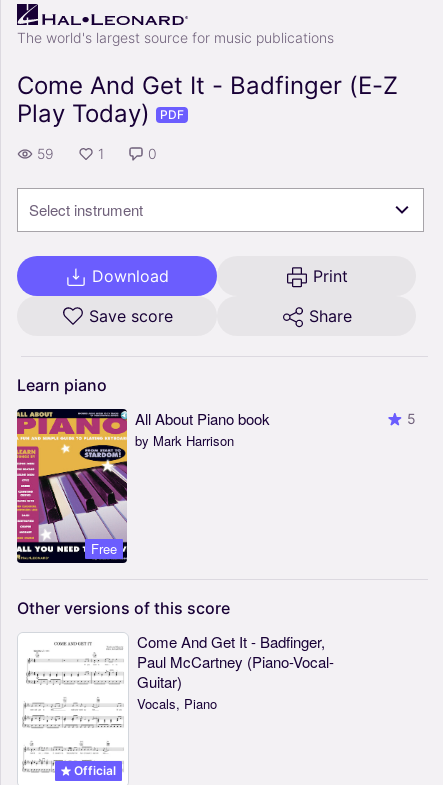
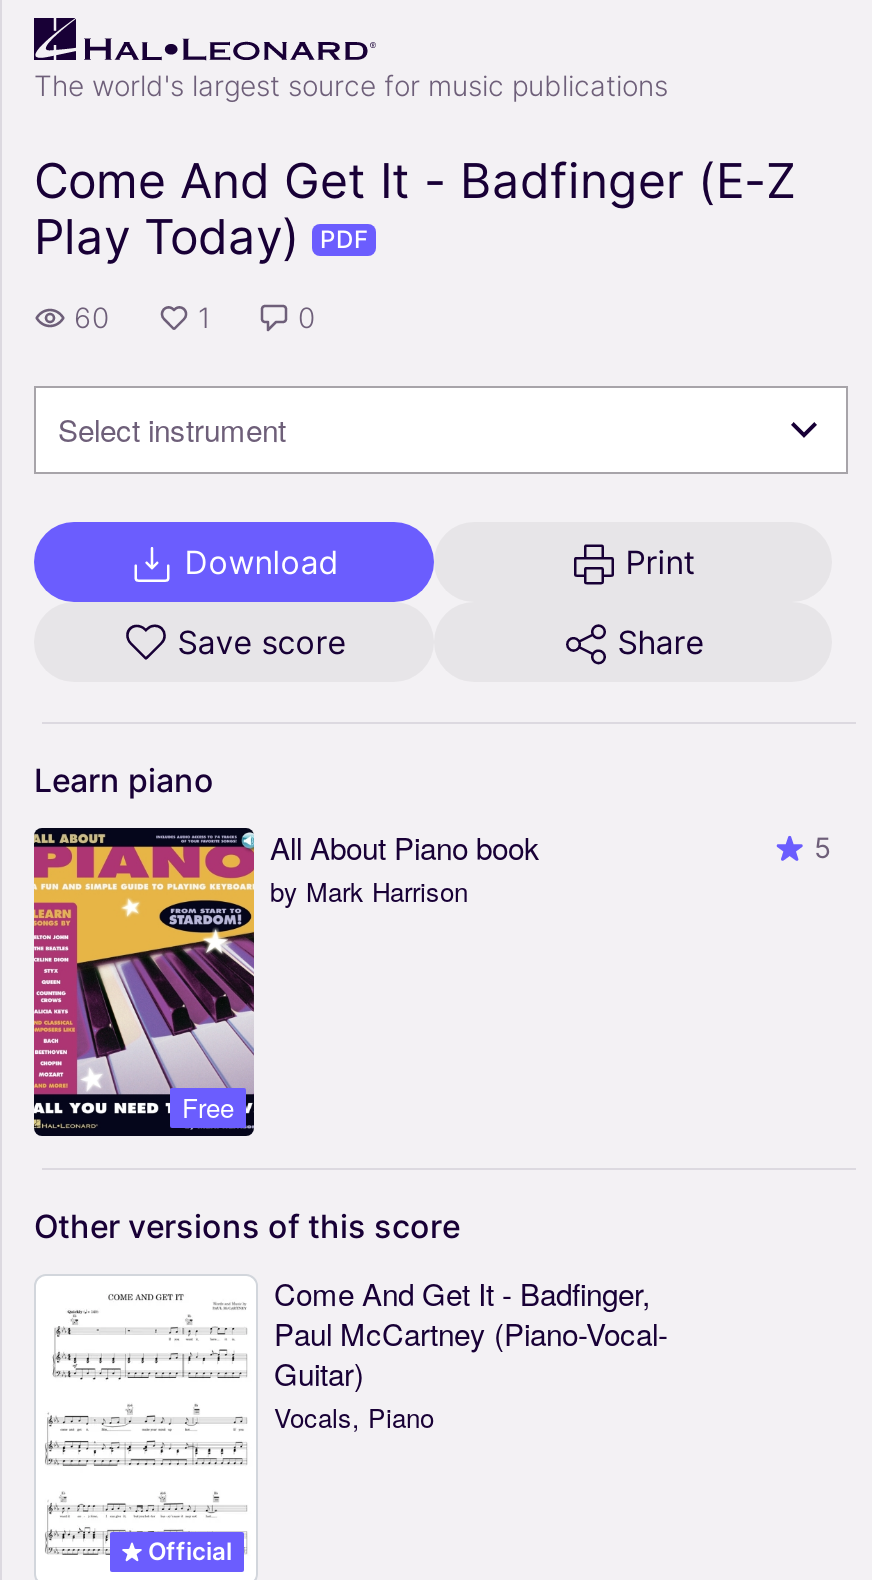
- 59
+ 60
